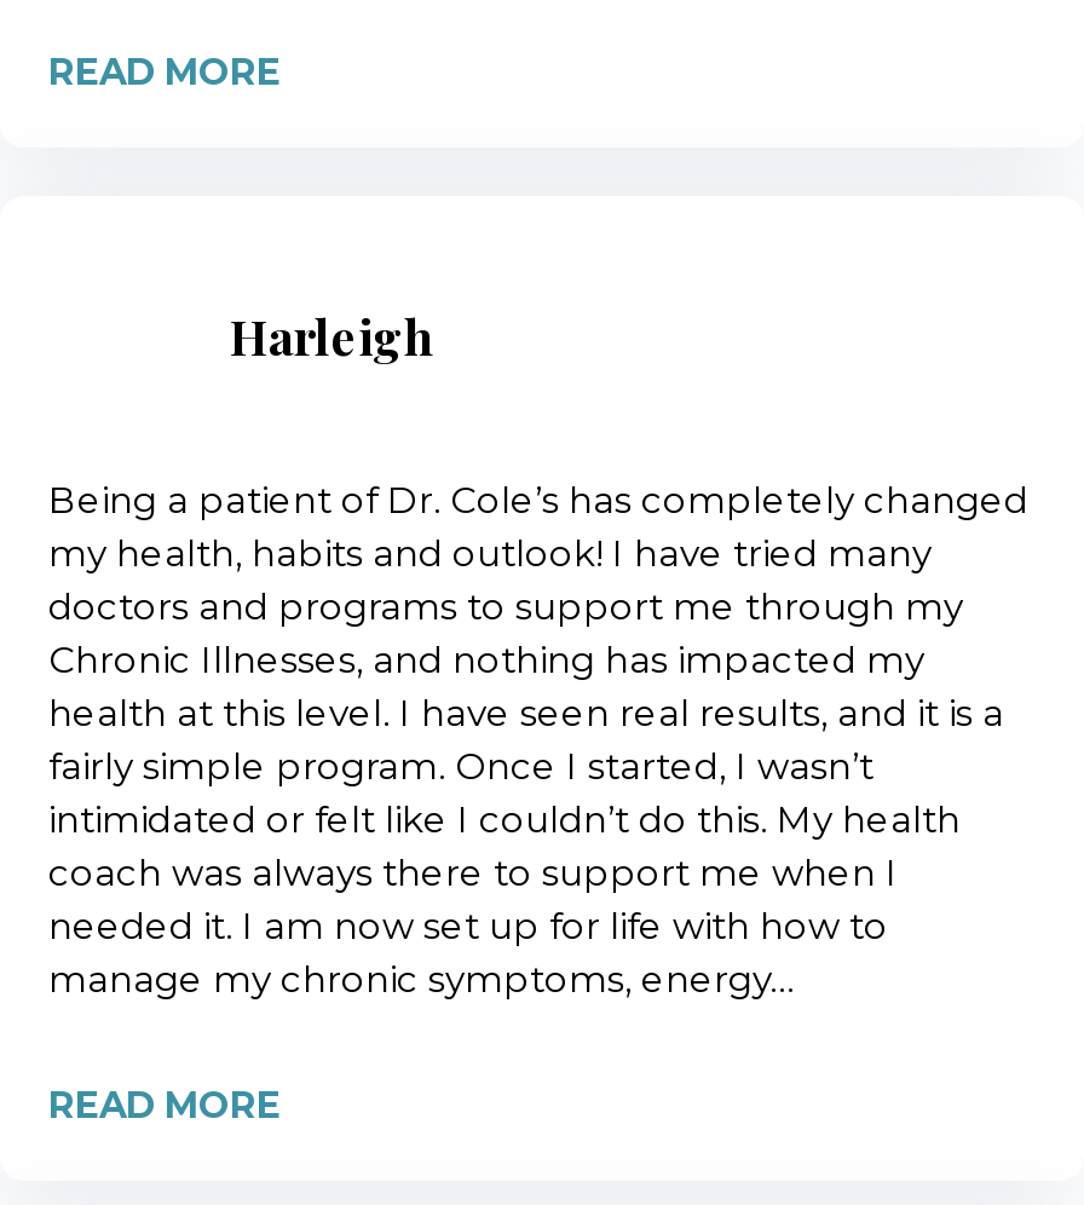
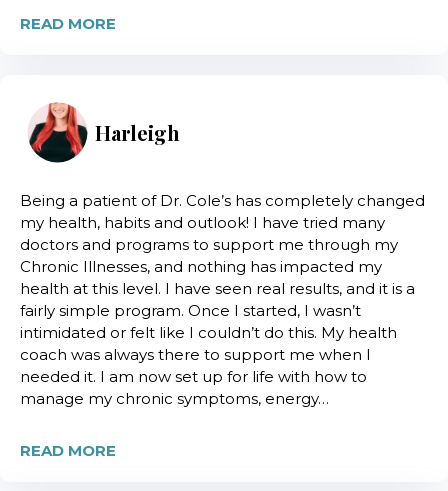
+ [image]
